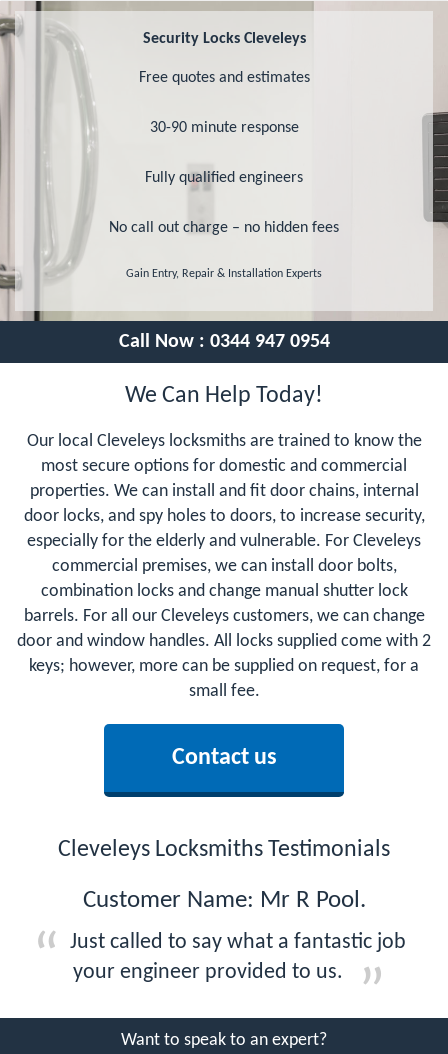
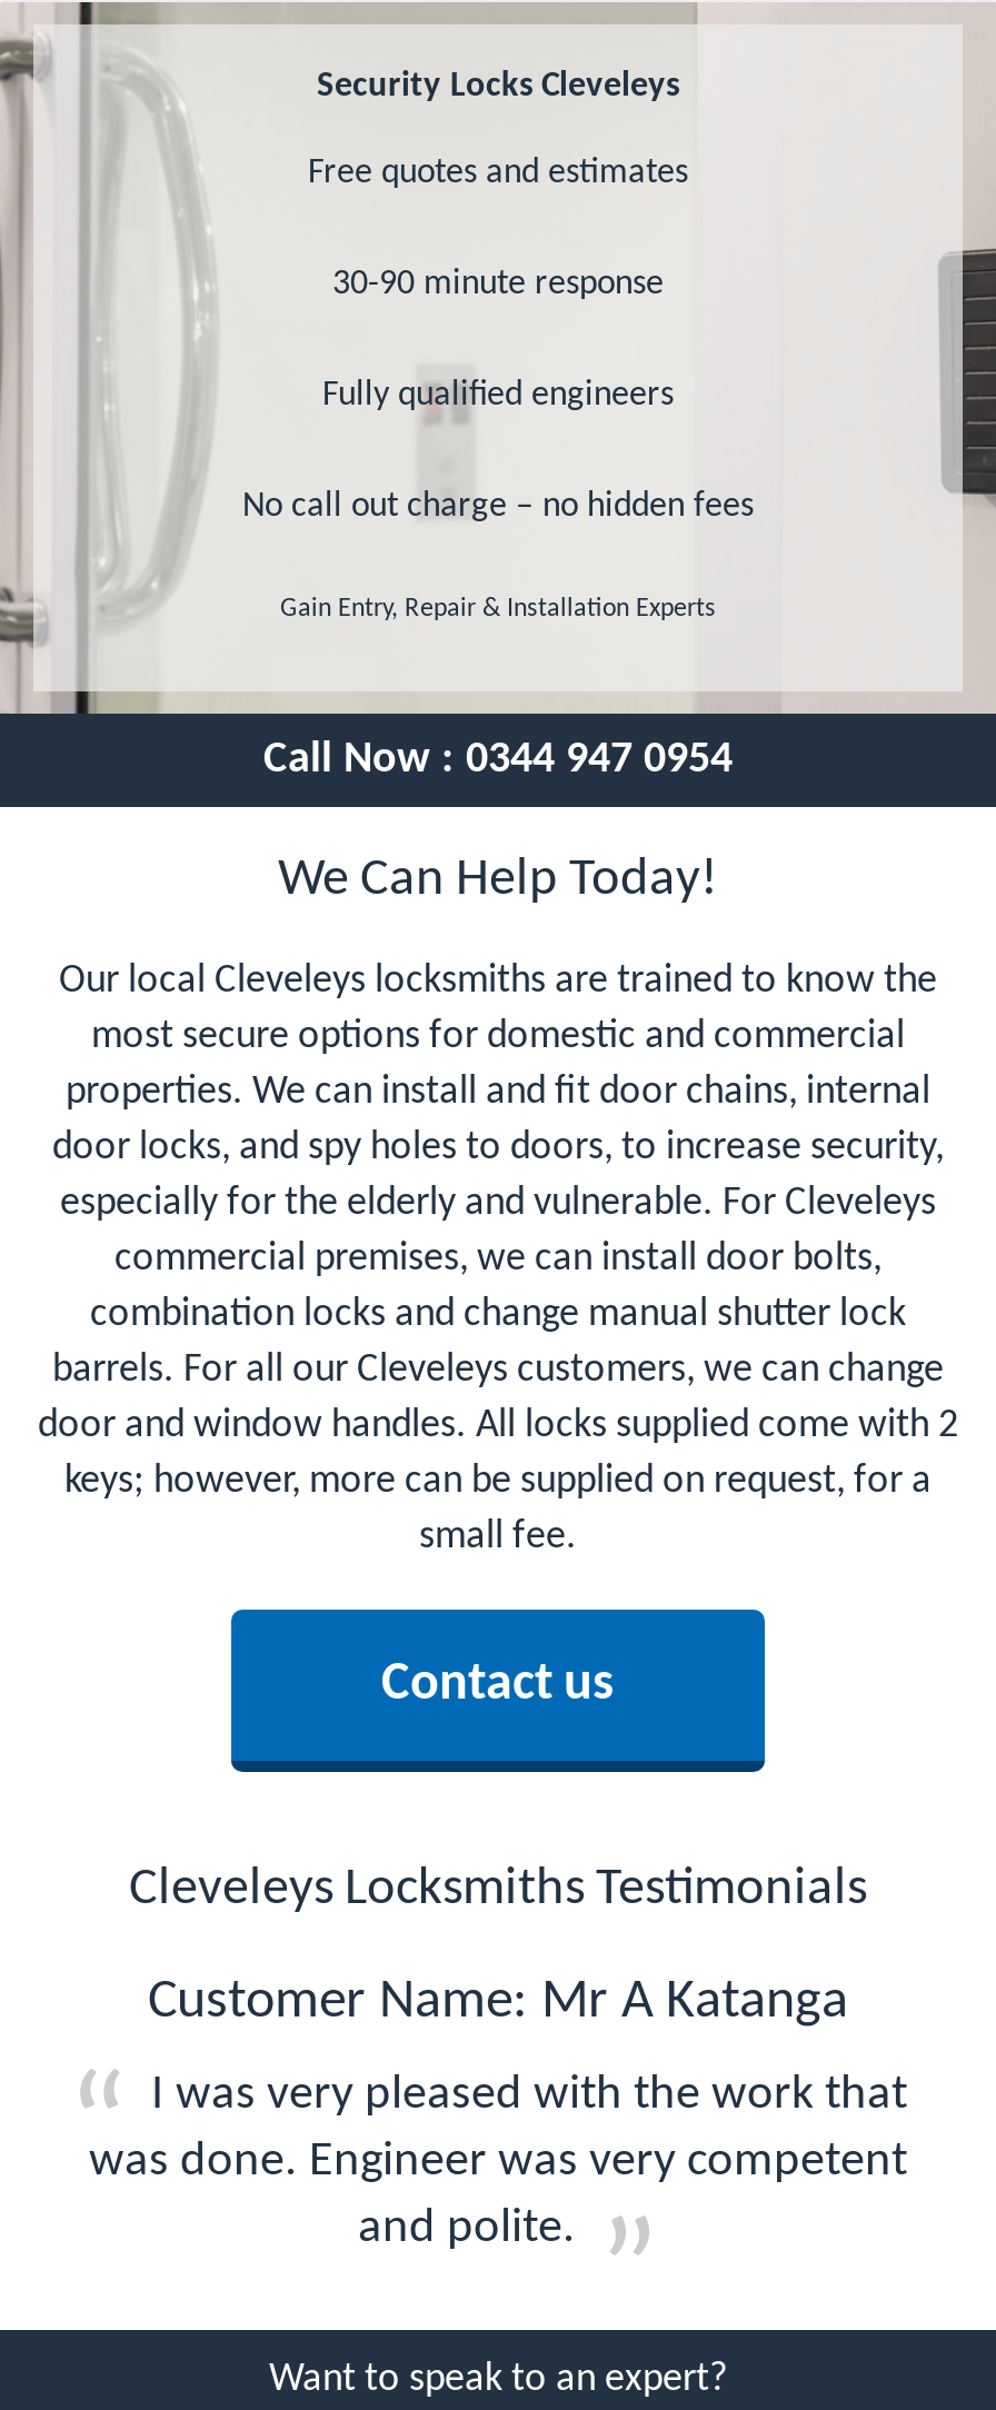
- Customer Name: Mr R Pool.
+ Customer Name: Mr A Katanga

- Just called to say what a fantastic job
- your engineer provided to us.
+ I was very pleased with the work that
+ was done. Engineer was very competent
+ and polite.
